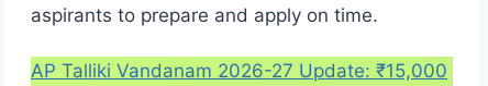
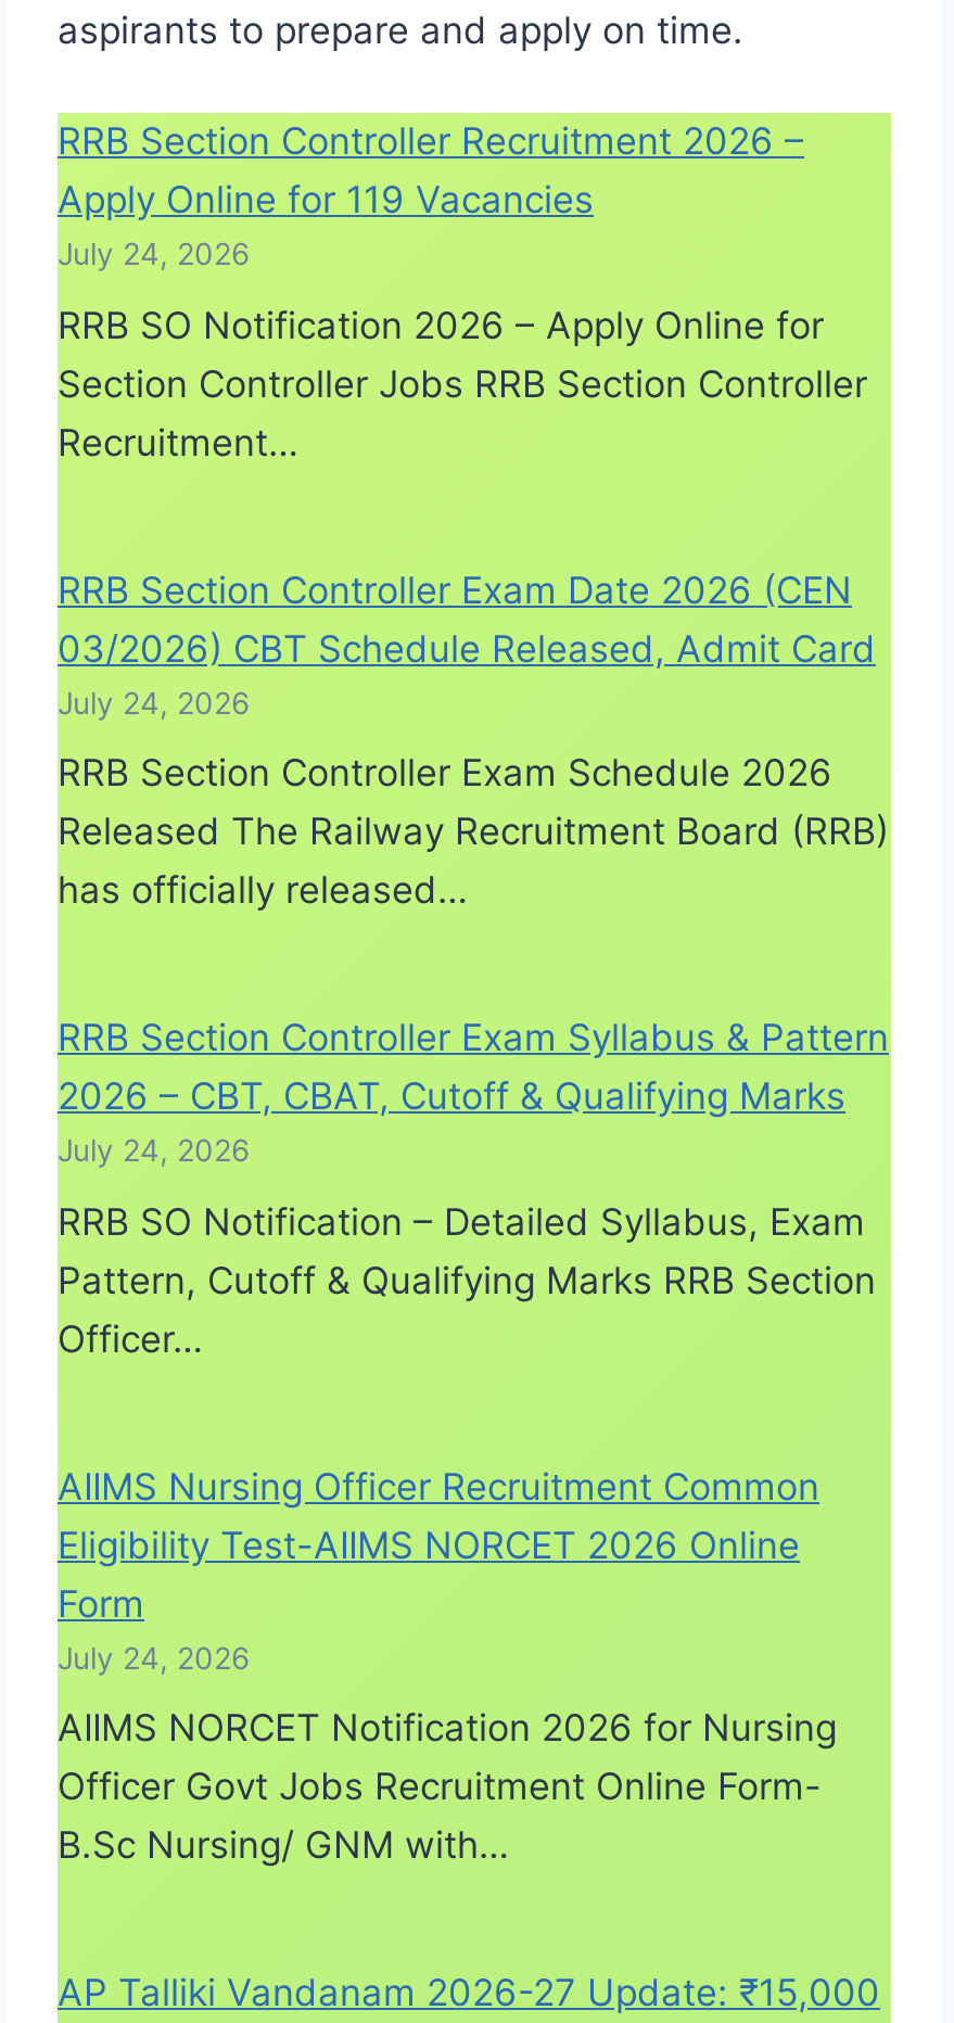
+ RRB Section Controller Recruitment 2026 –
+ Apply Online for 119 Vacancies
+ July 24, 2026
+ RRB SO Notification 2026 – Apply Online for
+ Section Controller Jobs RRB Section Controller
+ Recruitment…
+ RRB Section Controller Exam Date 2026 (CEN
+ 03/2026) CBT Schedule Released, Admit Card
+ July 24, 2026
+ RRB Section Controller Exam Schedule 2026
+ Released The Railway Recruitment Board (RRB)
+ has officially released…
+ RRB Section Controller Exam Syllabus & Pattern
+ 2026 – CBT, CBAT, Cutoff & Qualifying Marks
+ July 24, 2026
+ RRB SO Notification – Detailed Syllabus, Exam
+ Pattern, Cutoff & Qualifying Marks RRB Section
+ Officer…
+ AIIMS Nursing Officer Recruitment Common
+ Eligibility Test-AIIMS NORCET 2026 Online
+ Form
+ July 24, 2026
+ AIIMS NORCET Notification 2026 for Nursing
+ Officer Govt Jobs Recruitment Online Form-
+ B.Sc Nursing/ GNM with…
